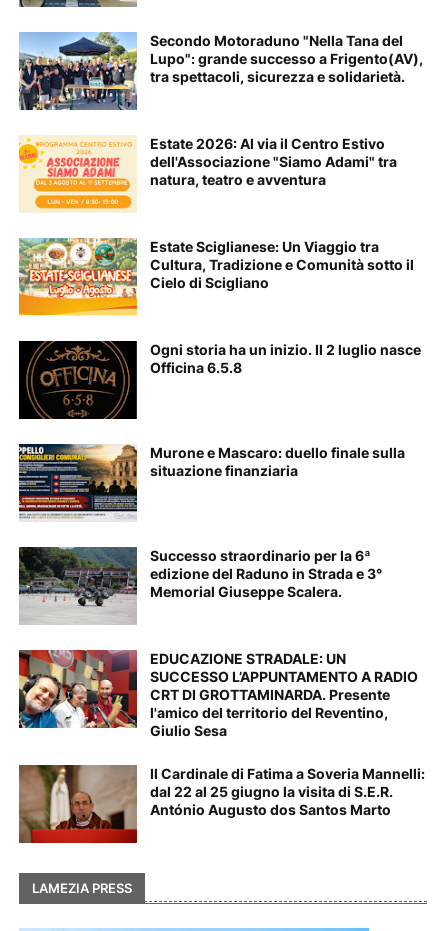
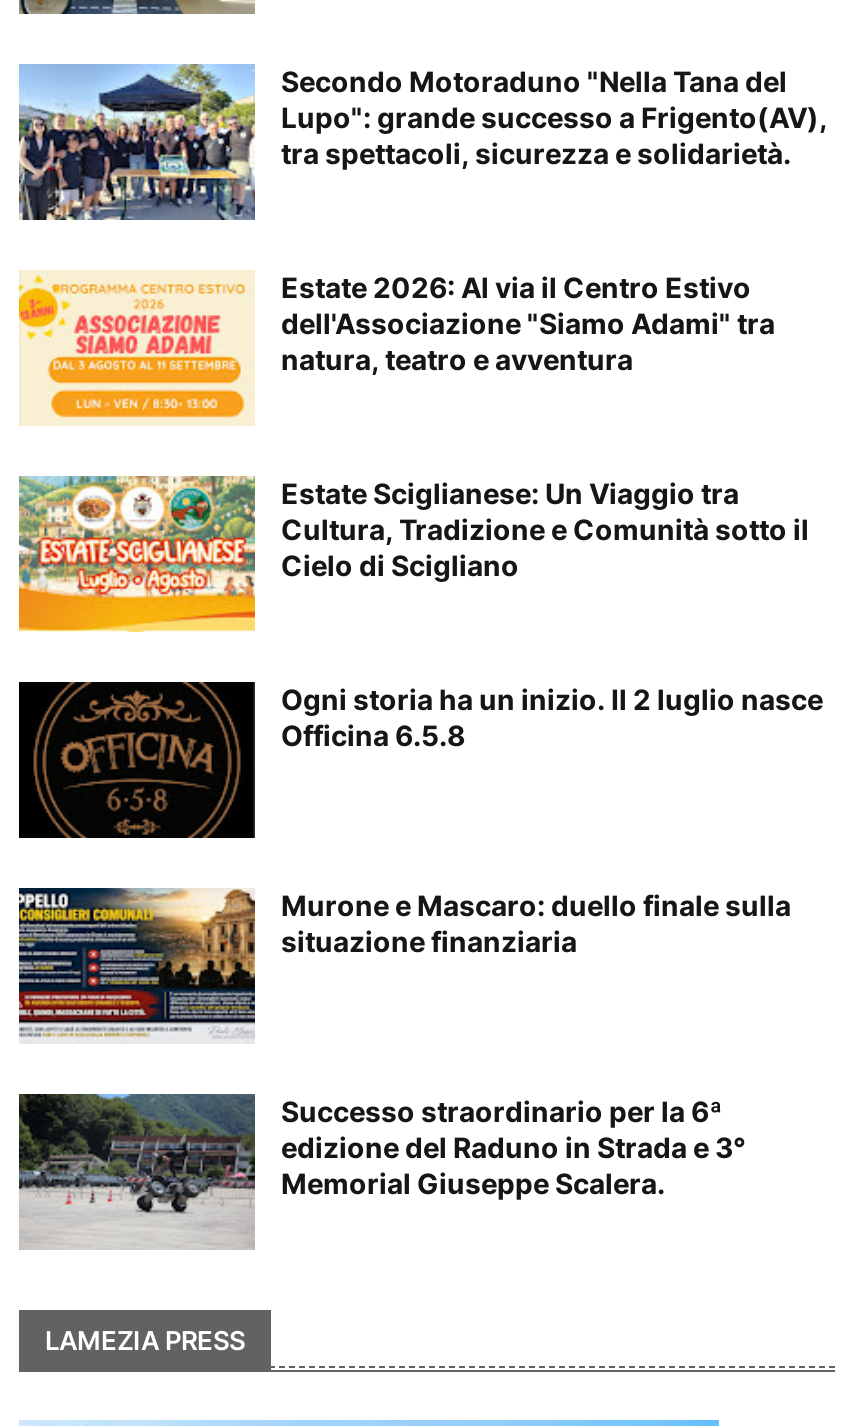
- [image]
- EDUCAZIONE STRADALE: UN
- SUCCESSO L’APPUNTAMENTO A RADIO
- CRT DI GROTTAMINARDA. Presente
- l'amico del territorio del Reventino,
- Giulio Sesa
- Il Cardinale di Fatima a Soveria Mannelli:
- dal 22 al 25 giugno la visita di S.E.R.
- António Augusto dos Santos Marto

- [image]
